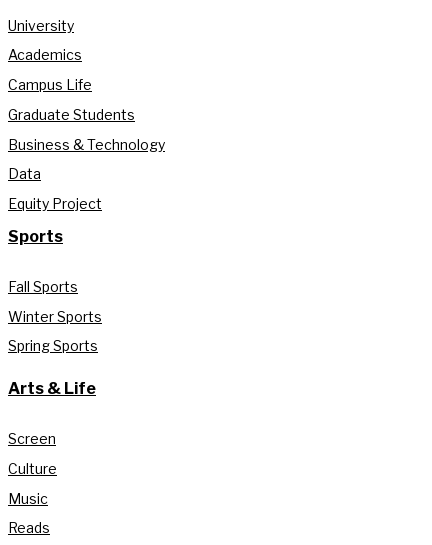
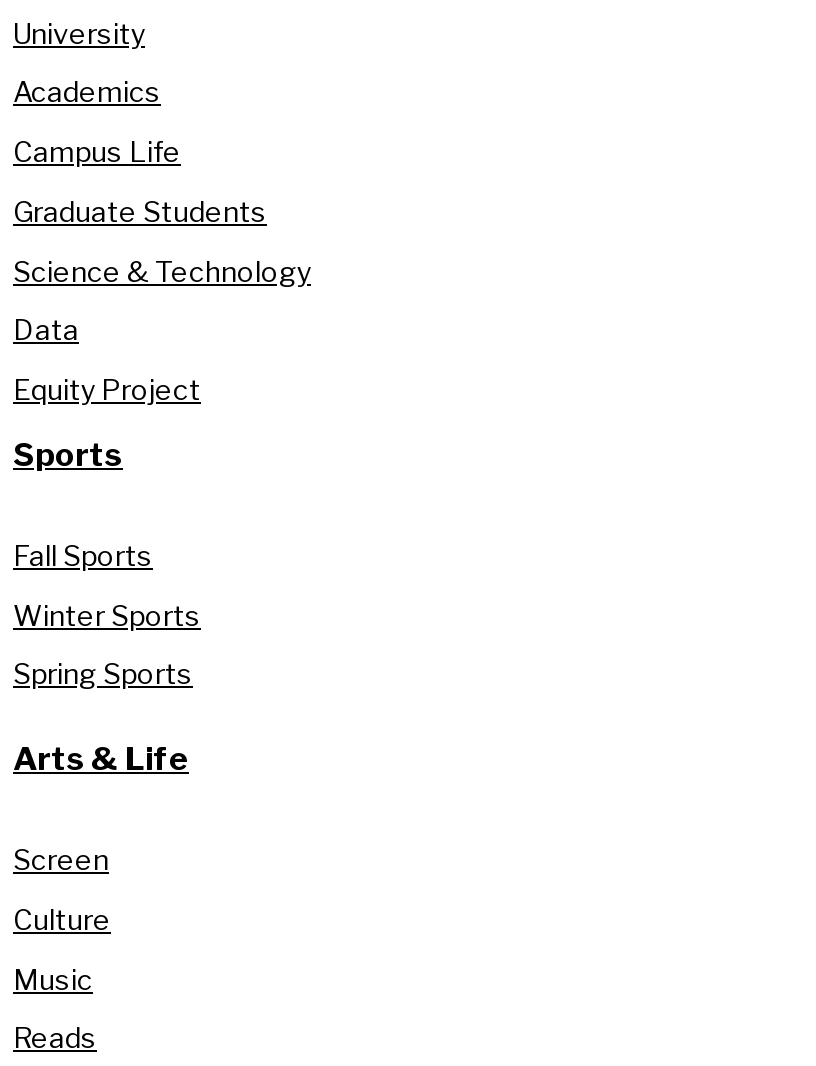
- Business & Technology
+ Science & Technology
